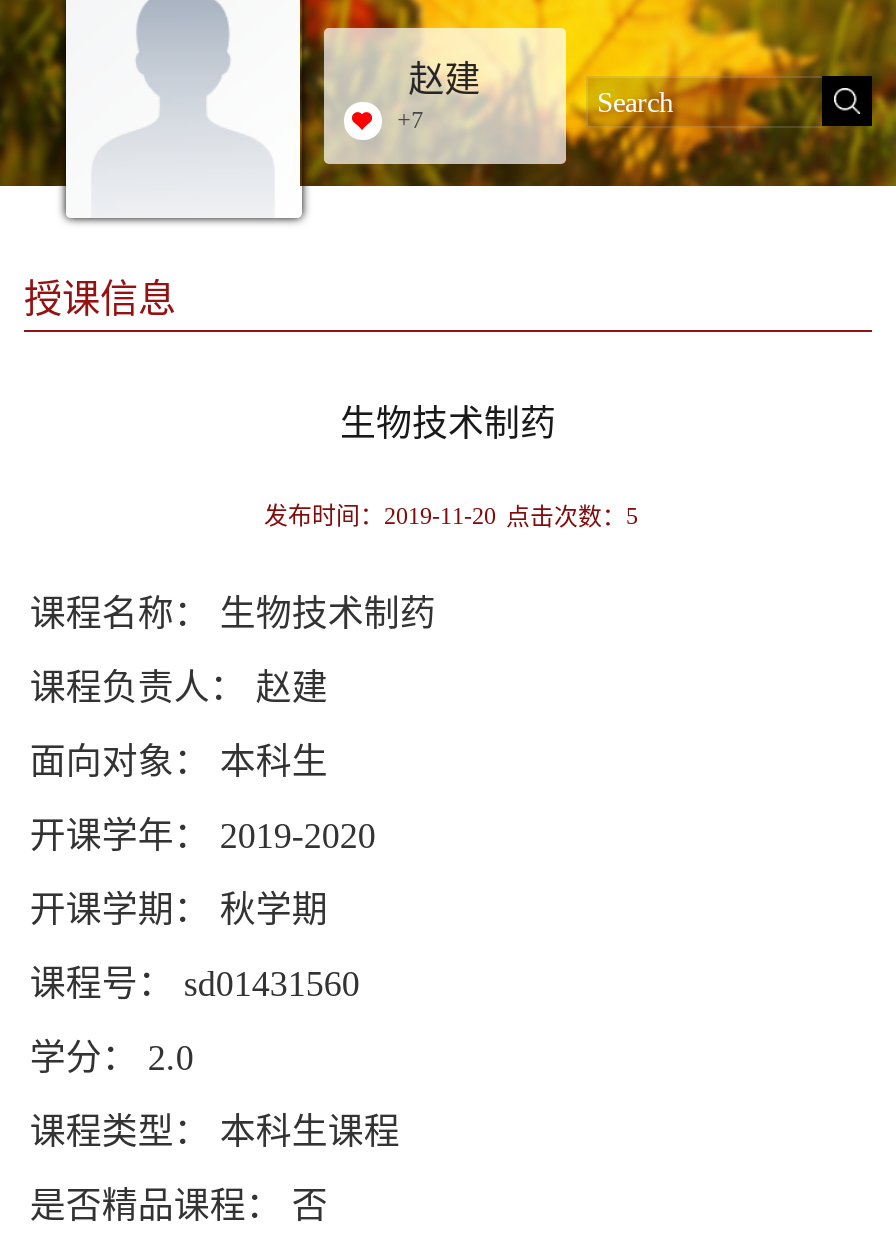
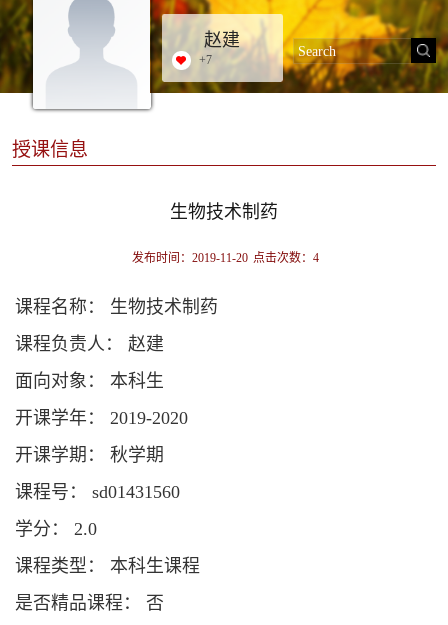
- 发布时间：2019-11-20 点击次数：5
+ 发布时间：2019-11-20 点击次数：4
